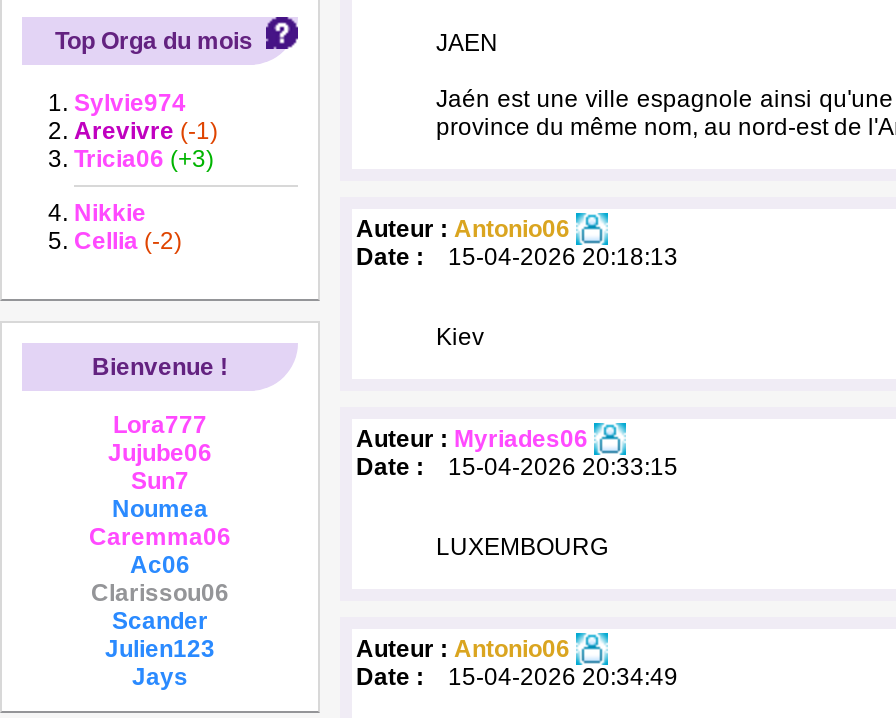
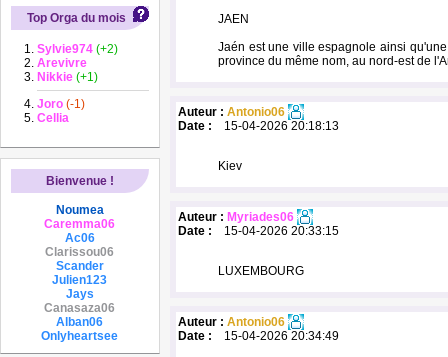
- Sylvie974
- Arevivre (-1)
- Tricia06 (+3)
+ Sylvie974 (+2)
+ Arevivre
+ Nikkie (+1)

- Nikkie
- Cellia (-2)
+ Joro (-1)
+ Cellia

- Lora777
- Jujube06
- Sun7

moved up: Noumea | Caremma06 | Ac06 | Clarissou06 | Scander | Julien123 | Jays

+ Canasaza06
+ Alban06
+ Onlyheartsee
